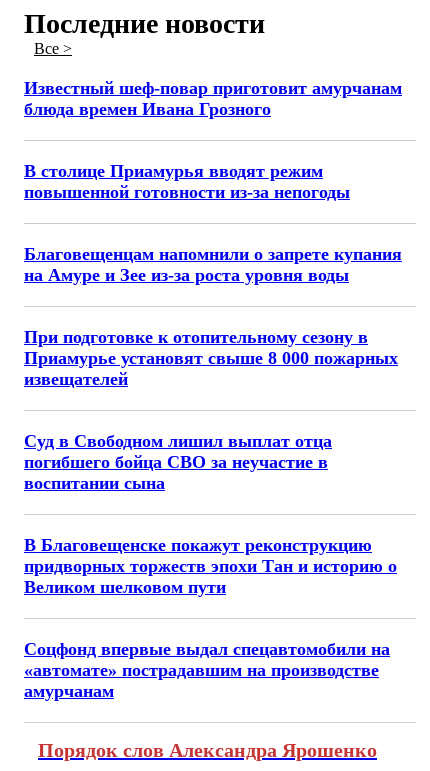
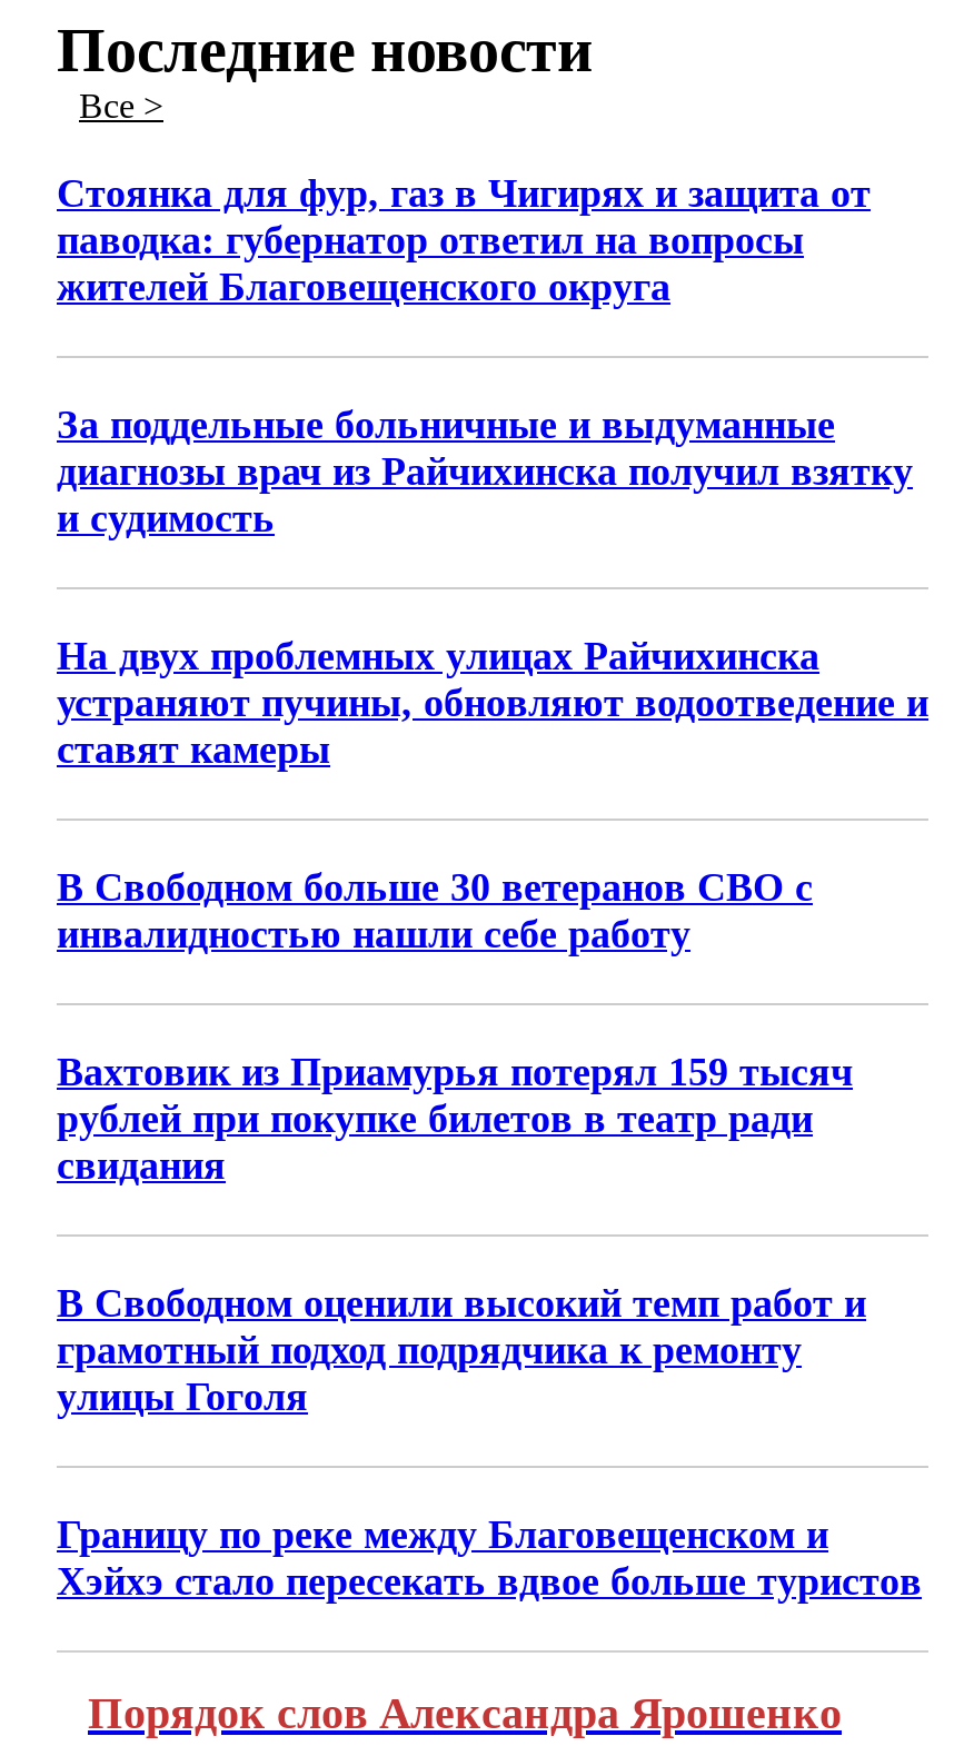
- Известный шеф-повар приготовит амурчанам
- блюда времен Ивана Грозного
+ Стоянка для фур, газ в Чигирях и защита от
+ паводка: губернатор ответил на вопросы
+ жителей Благовещенского округа

- В столице Приамурья вводят режим
- повышенной готовности из-за непогоды
+ За поддельные больничные и выдуманные
+ диагнозы врач из Райчихинска получил взятку
+ и судимость

- Благовещенцам напомнили о запрете купания
- на Амуре и Зее из-за роста уровня воды
+ На двух проблемных улицах Райчихинска
+ устраняют пучины, обновляют водоотведение и
+ ставят камеры

- При подготовке к отопительному сезону в
- Приамурье установят свыше 8 000 пожарных
- извещателей
+ В Свободном больше 30 ветеранов СВО с
+ инвалидностью нашли себе работу

- Суд в Свободном лишил выплат отца
- погибшего бойца СВО за неучастие в
- воспитании сына
+ Вахтовик из Приамурья потерял 159 тысяч
+ рублей при покупке билетов в театр ради
+ свидания

- В Благовещенске покажут реконструкцию
- придворных торжеств эпохи Тан и историю о
- Великом шелковом пути
+ В Свободном оценили высокий темп работ и
+ грамотный подход подрядчика к ремонту
+ улицы Гоголя

- Соцфонд впервые выдал спецавтомобили на
- «автомате» пострадавшим на производстве
- амурчанам
+ Границу по реке между Благовещенском и
+ Хэйхэ стало пересекать вдвое больше туристов
